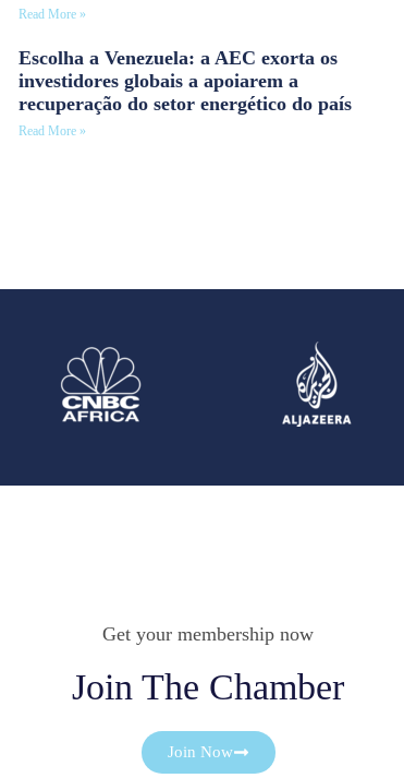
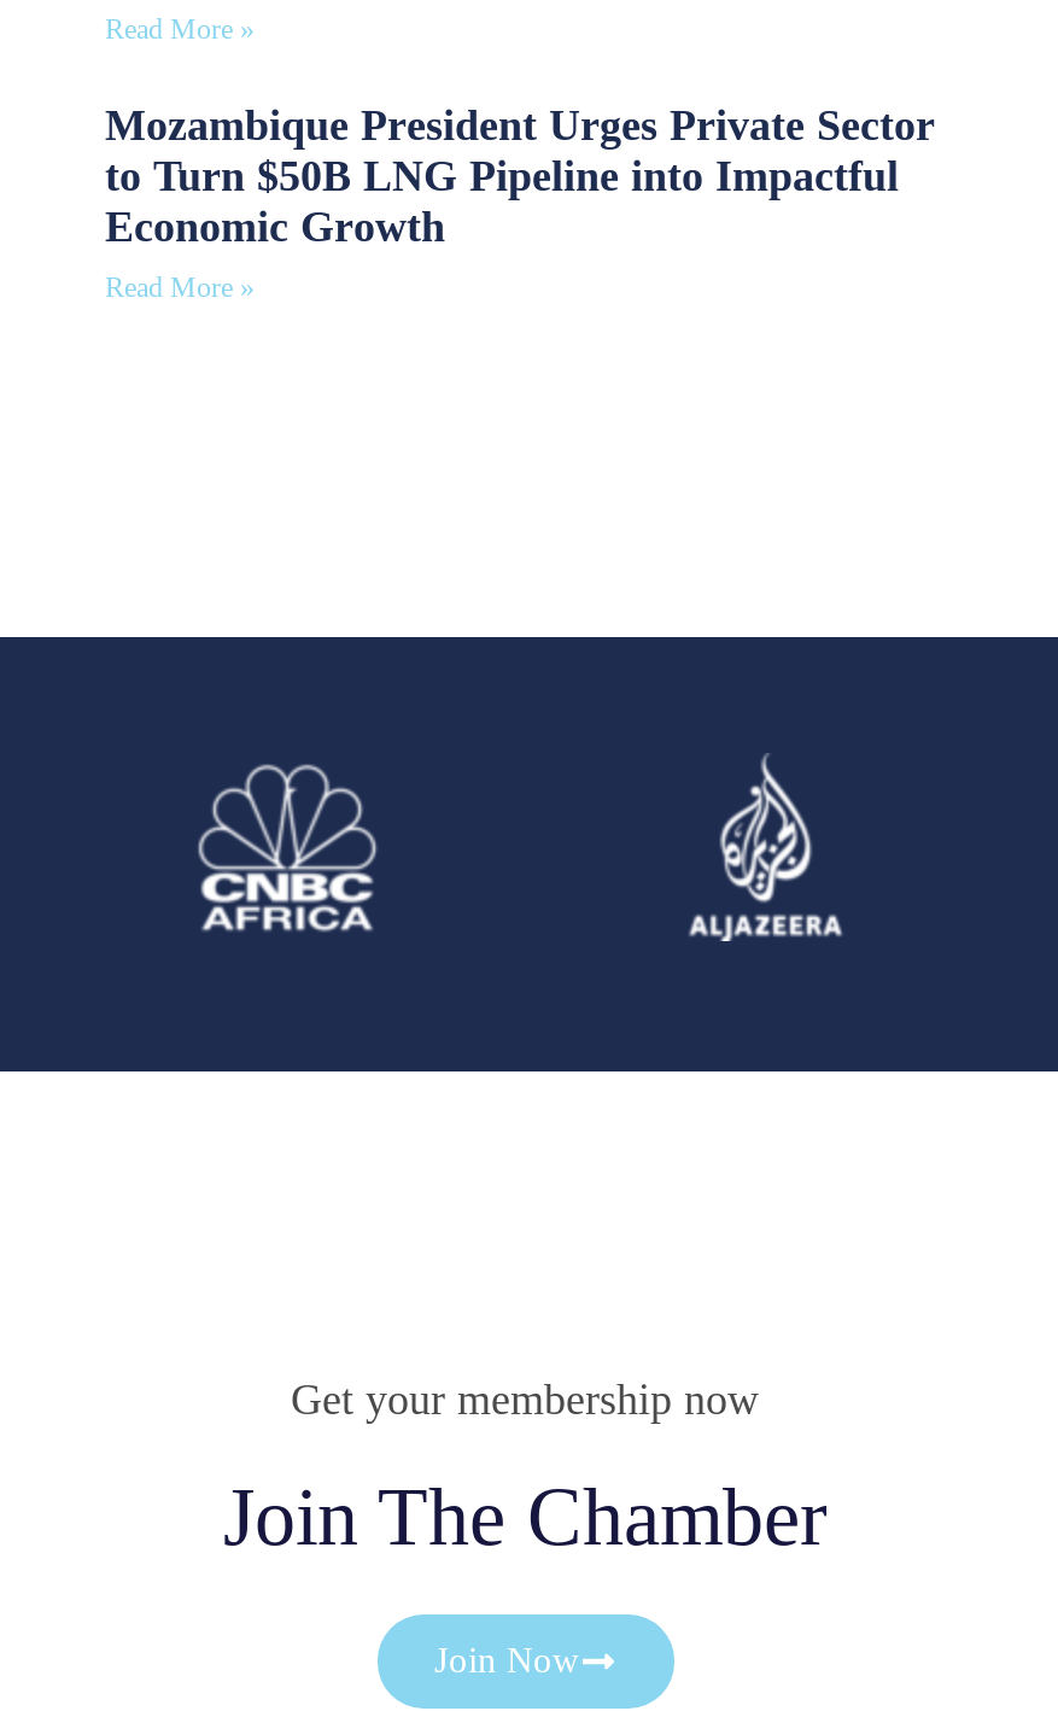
- Escolha a Venezuela: a AEC exorta os
- investidores globais a apoiarem a
- recuperação do setor energético do país
+ Mozambique President Urges Private Sector
+ to Turn $50B LNG Pipeline into Impactful
+ Economic Growth
